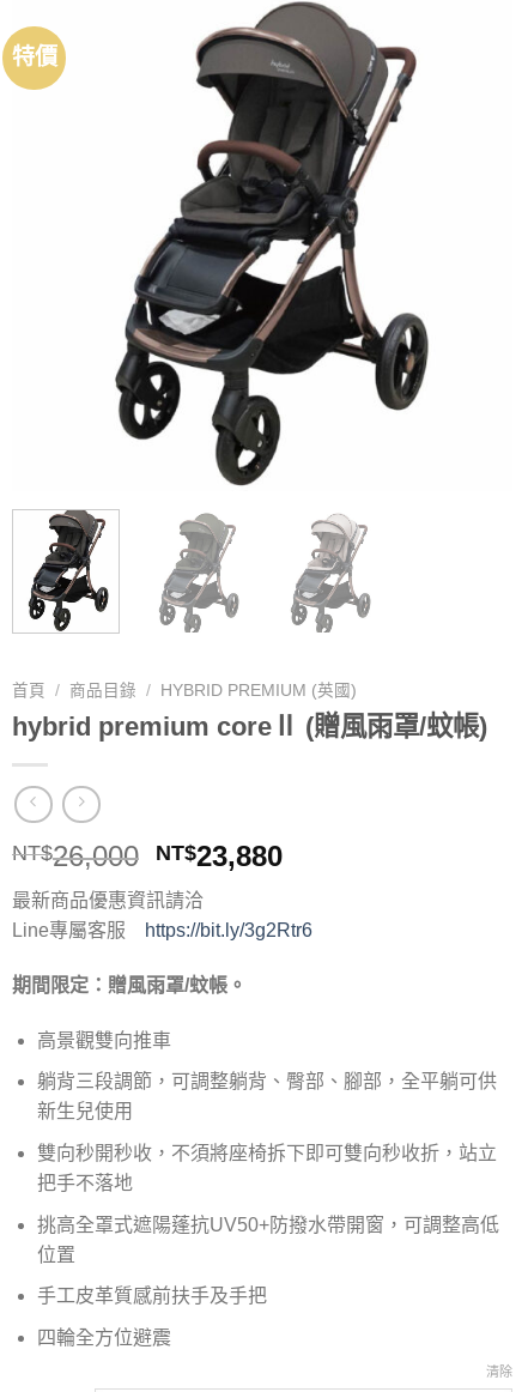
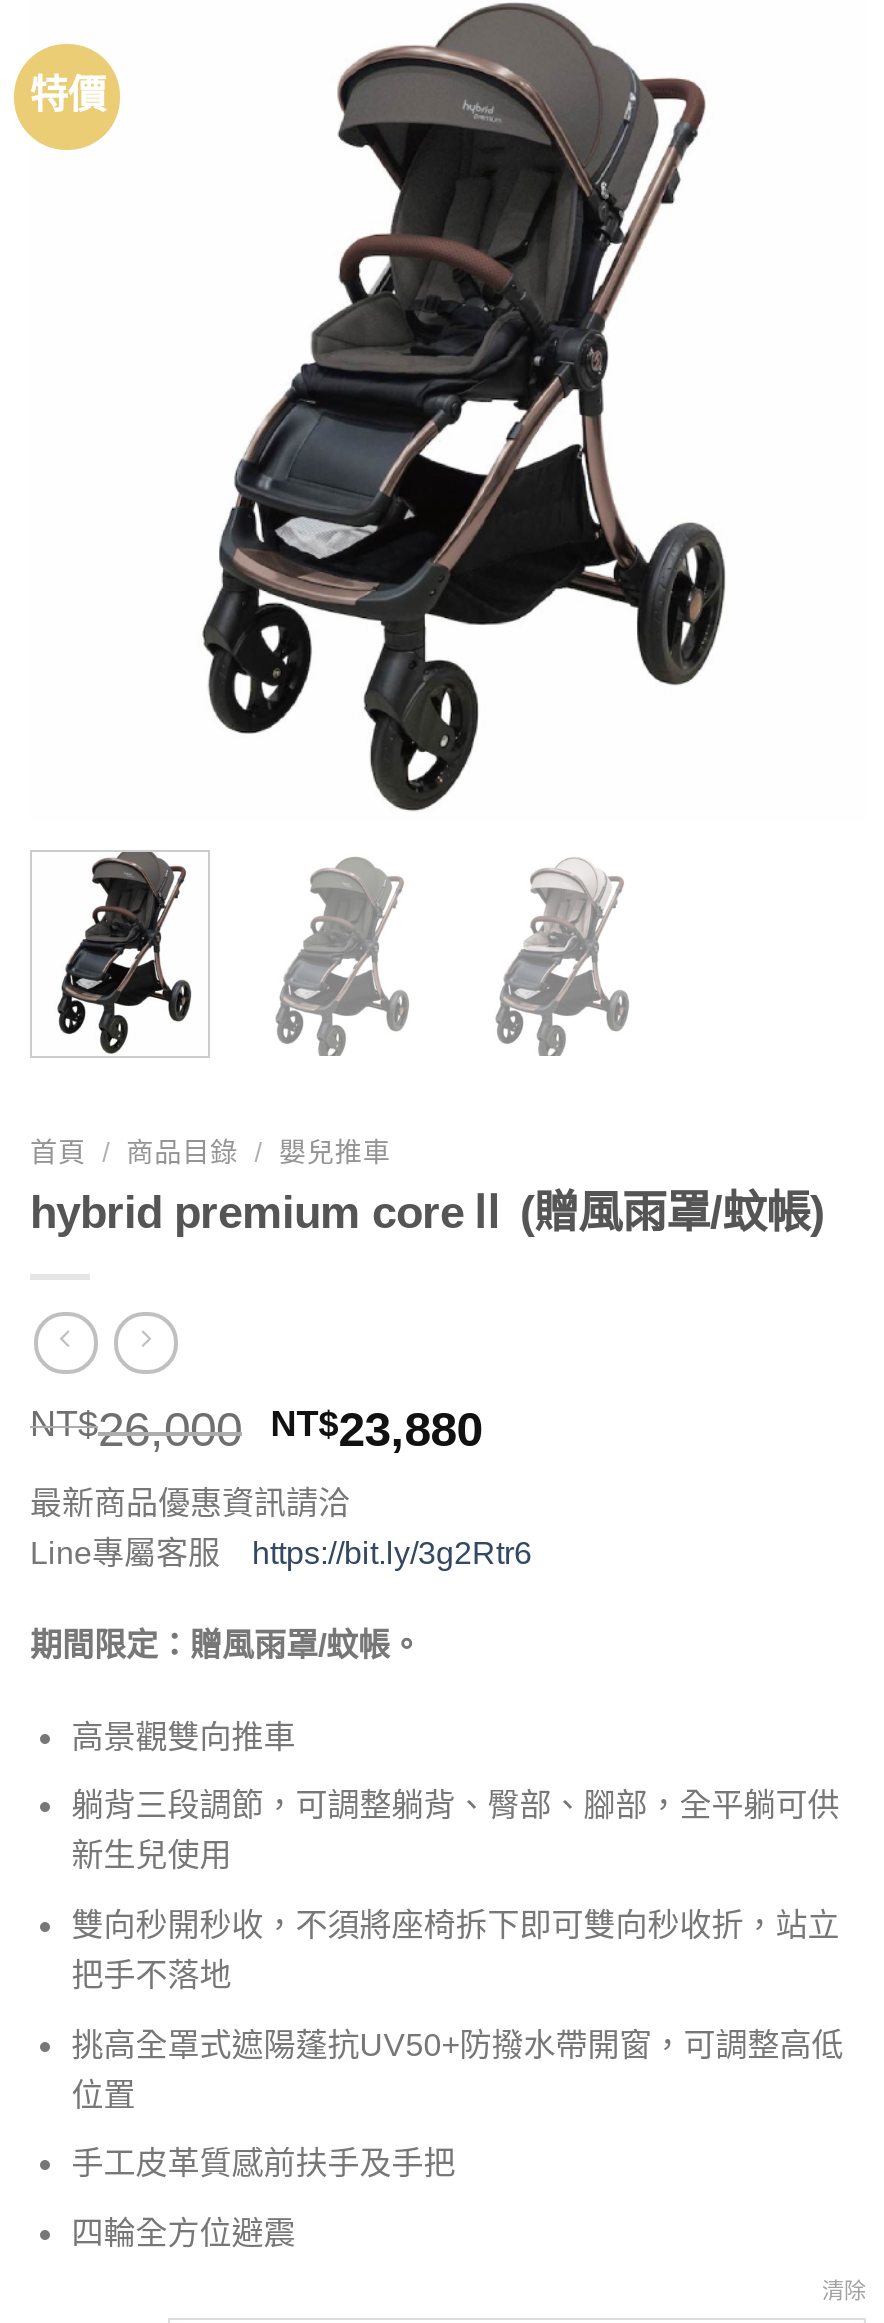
- 首頁 / 商品目錄 / HYBRID PREMIUM (英國)
+ 首頁 / 商品目錄 / 嬰兒推車
